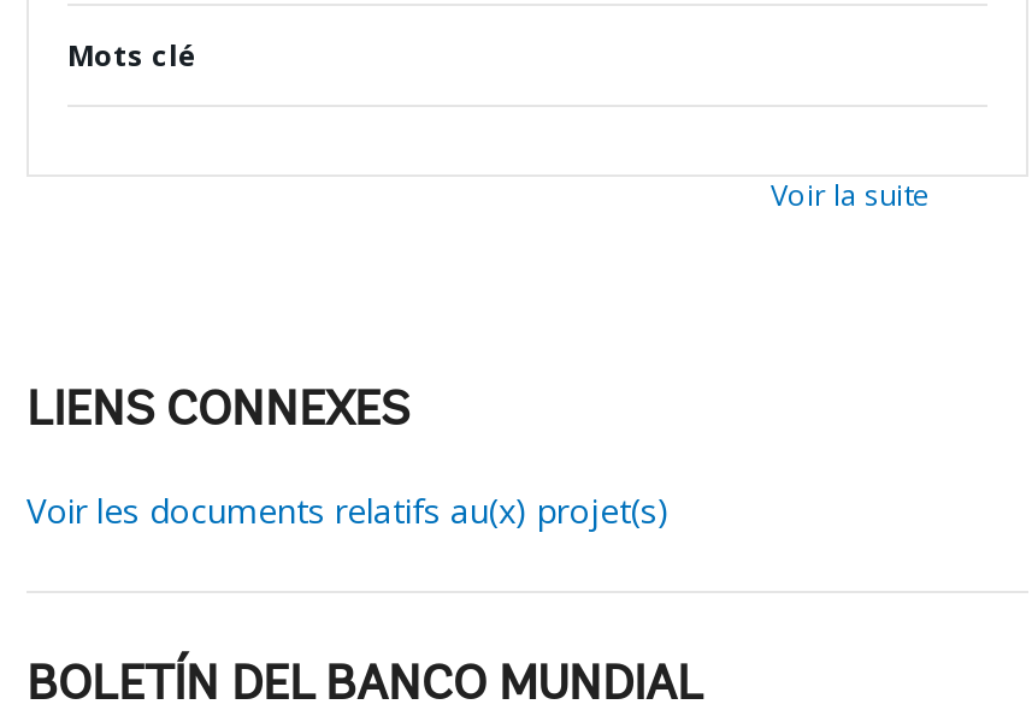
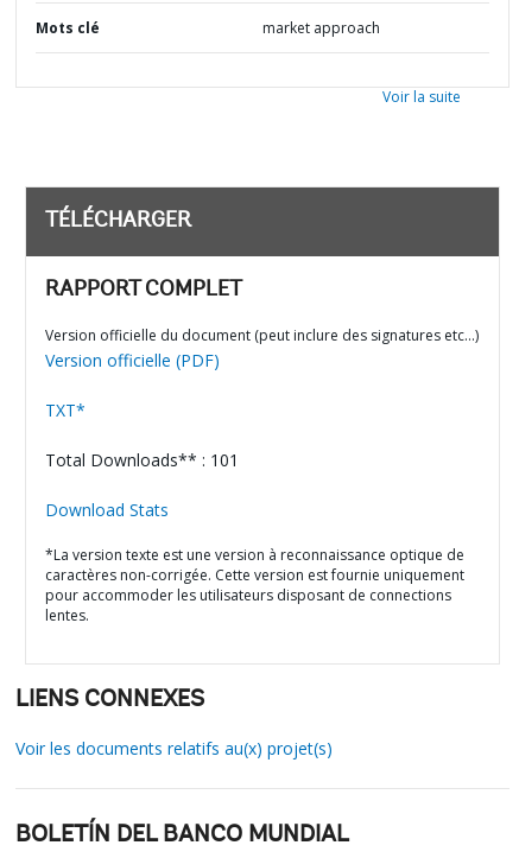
+ market approach

+ TÉLÉCHARGER
+ RAPPORT COMPLET
+ Version officielle du document (peut inclure des signatures etc…)
+ Version officielle (PDF)
+ TXT*
+ Total Downloads** : 101
+ Download Stats
+ *La version texte est une version à reconnaissance optique de
+ caractères non-corrigée. Cette version est fournie uniquement
+ pour accommoder les utilisateurs disposant de connections
+ lentes.
